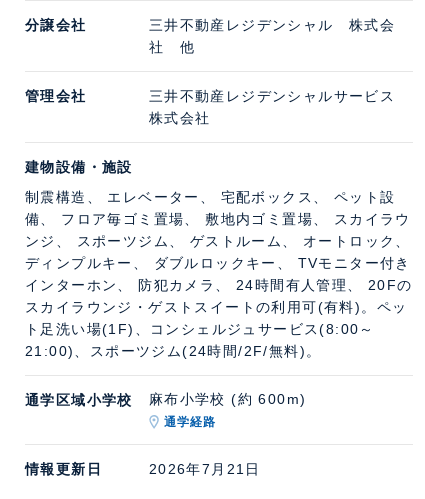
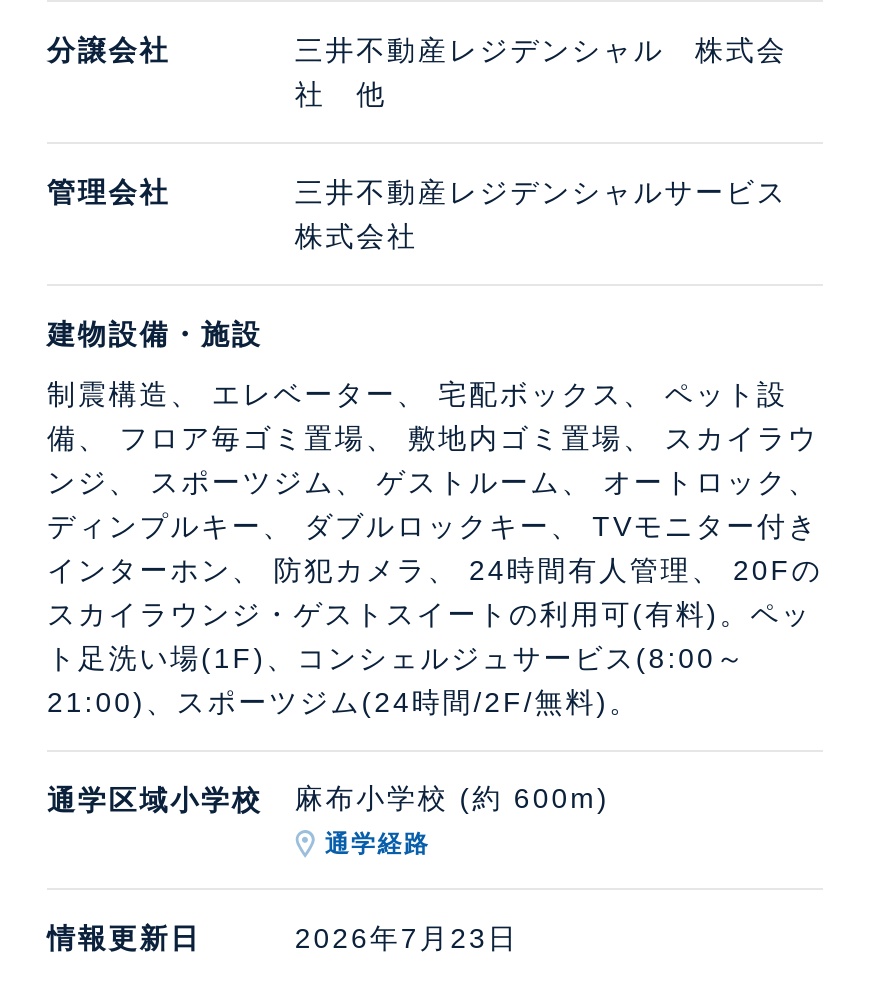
- 2026年7月21日
+ 2026年7月23日
